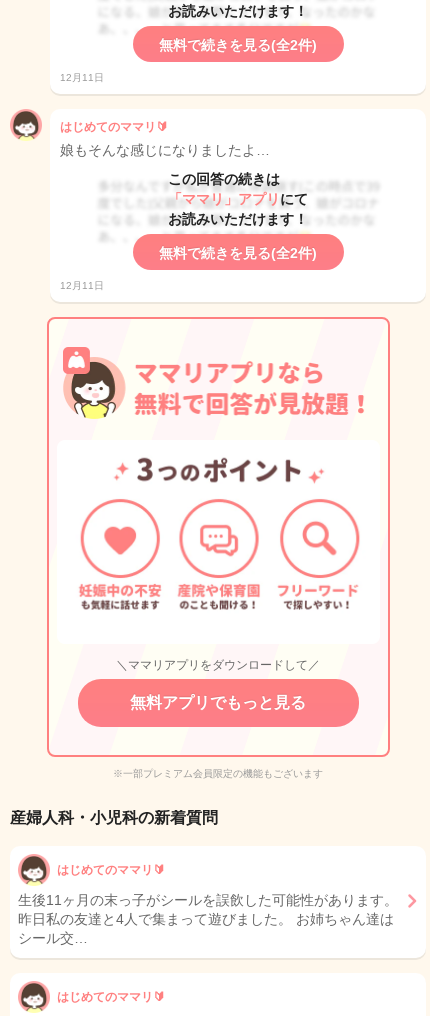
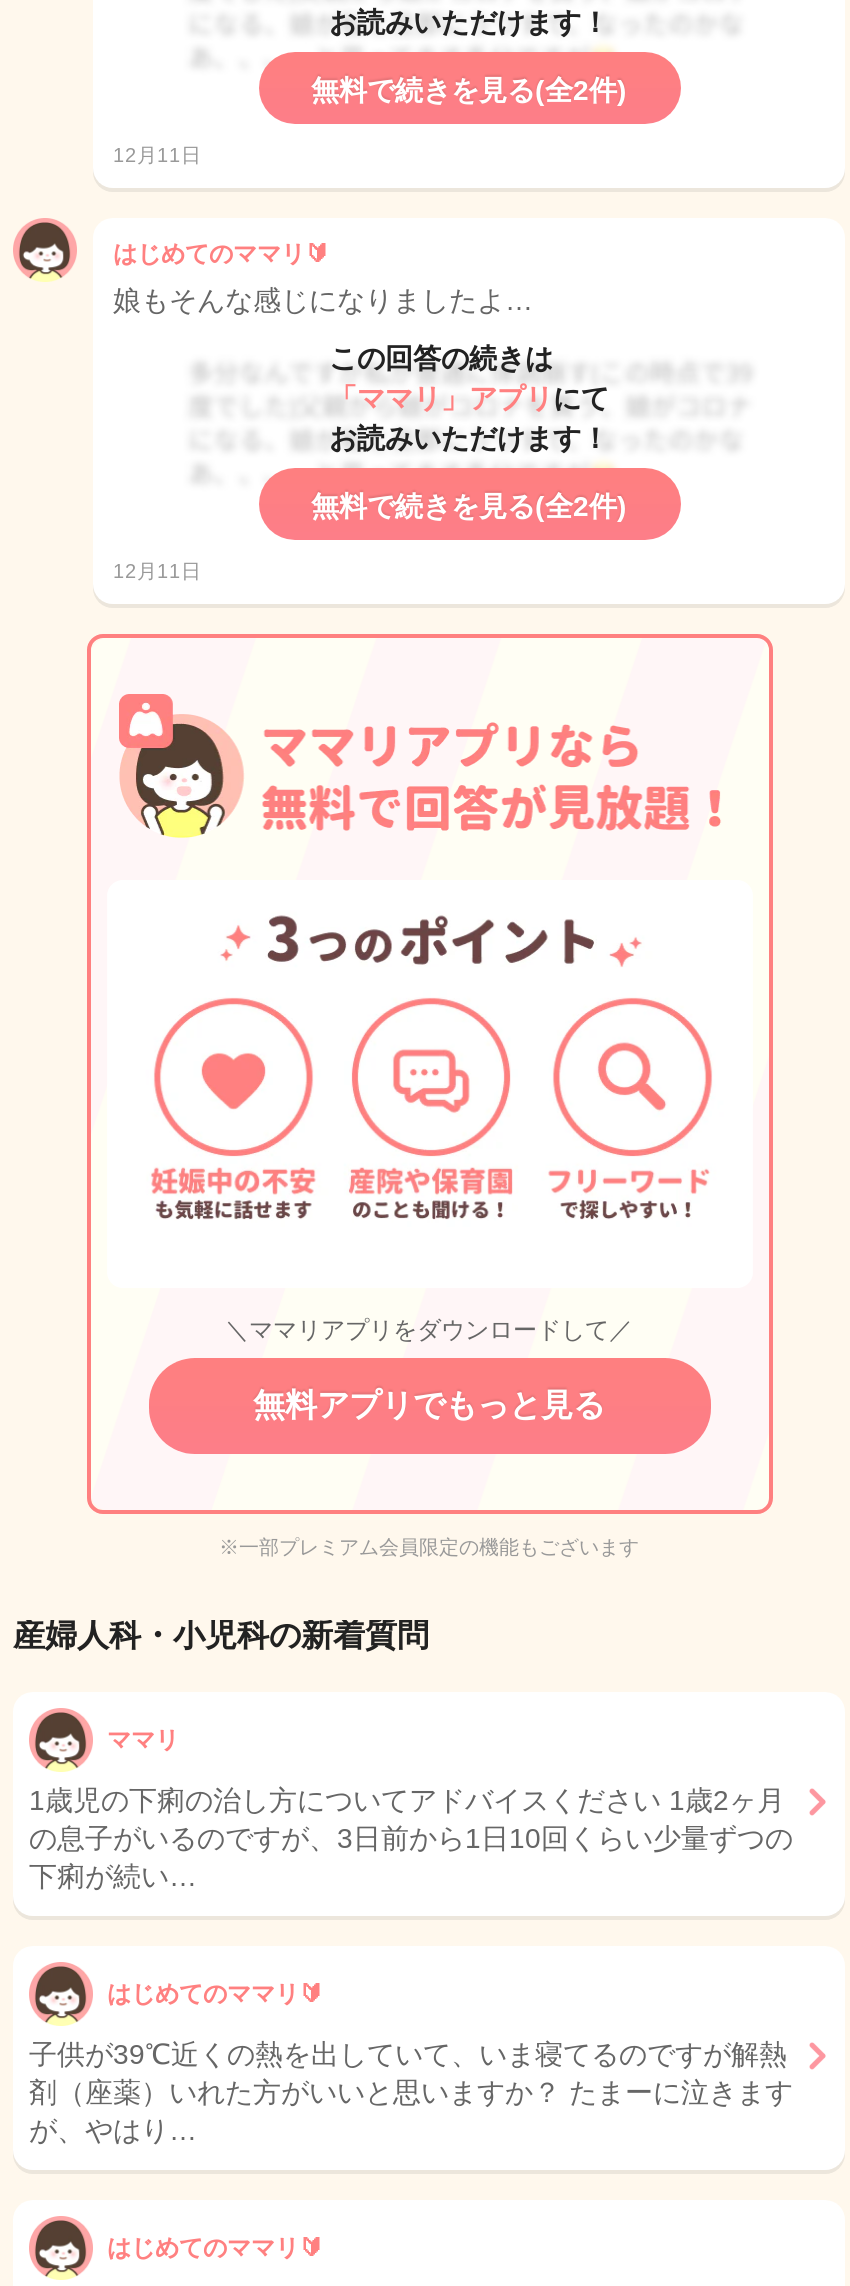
+ ママリ
+ 1歳児の下痢の治し方についてアドバイスください 1歳2ヶ月
+ の息子がいるのですが、3日前から1日10回くらい少量ずつの
+ 下痢が続い…

- 生後11ヶ月の末っ子がシールを誤飲した可能性があります。
- 昨日私の友達と4人で集まって遊びました。 お姉ちゃん達は
- シール交…
+ 子供が39℃近くの熱を出していて、いま寝てるのですが解熱
+ 剤（座薬）いれた方がいいと思いますか？ たまーに泣きます
+ が、やはり…
